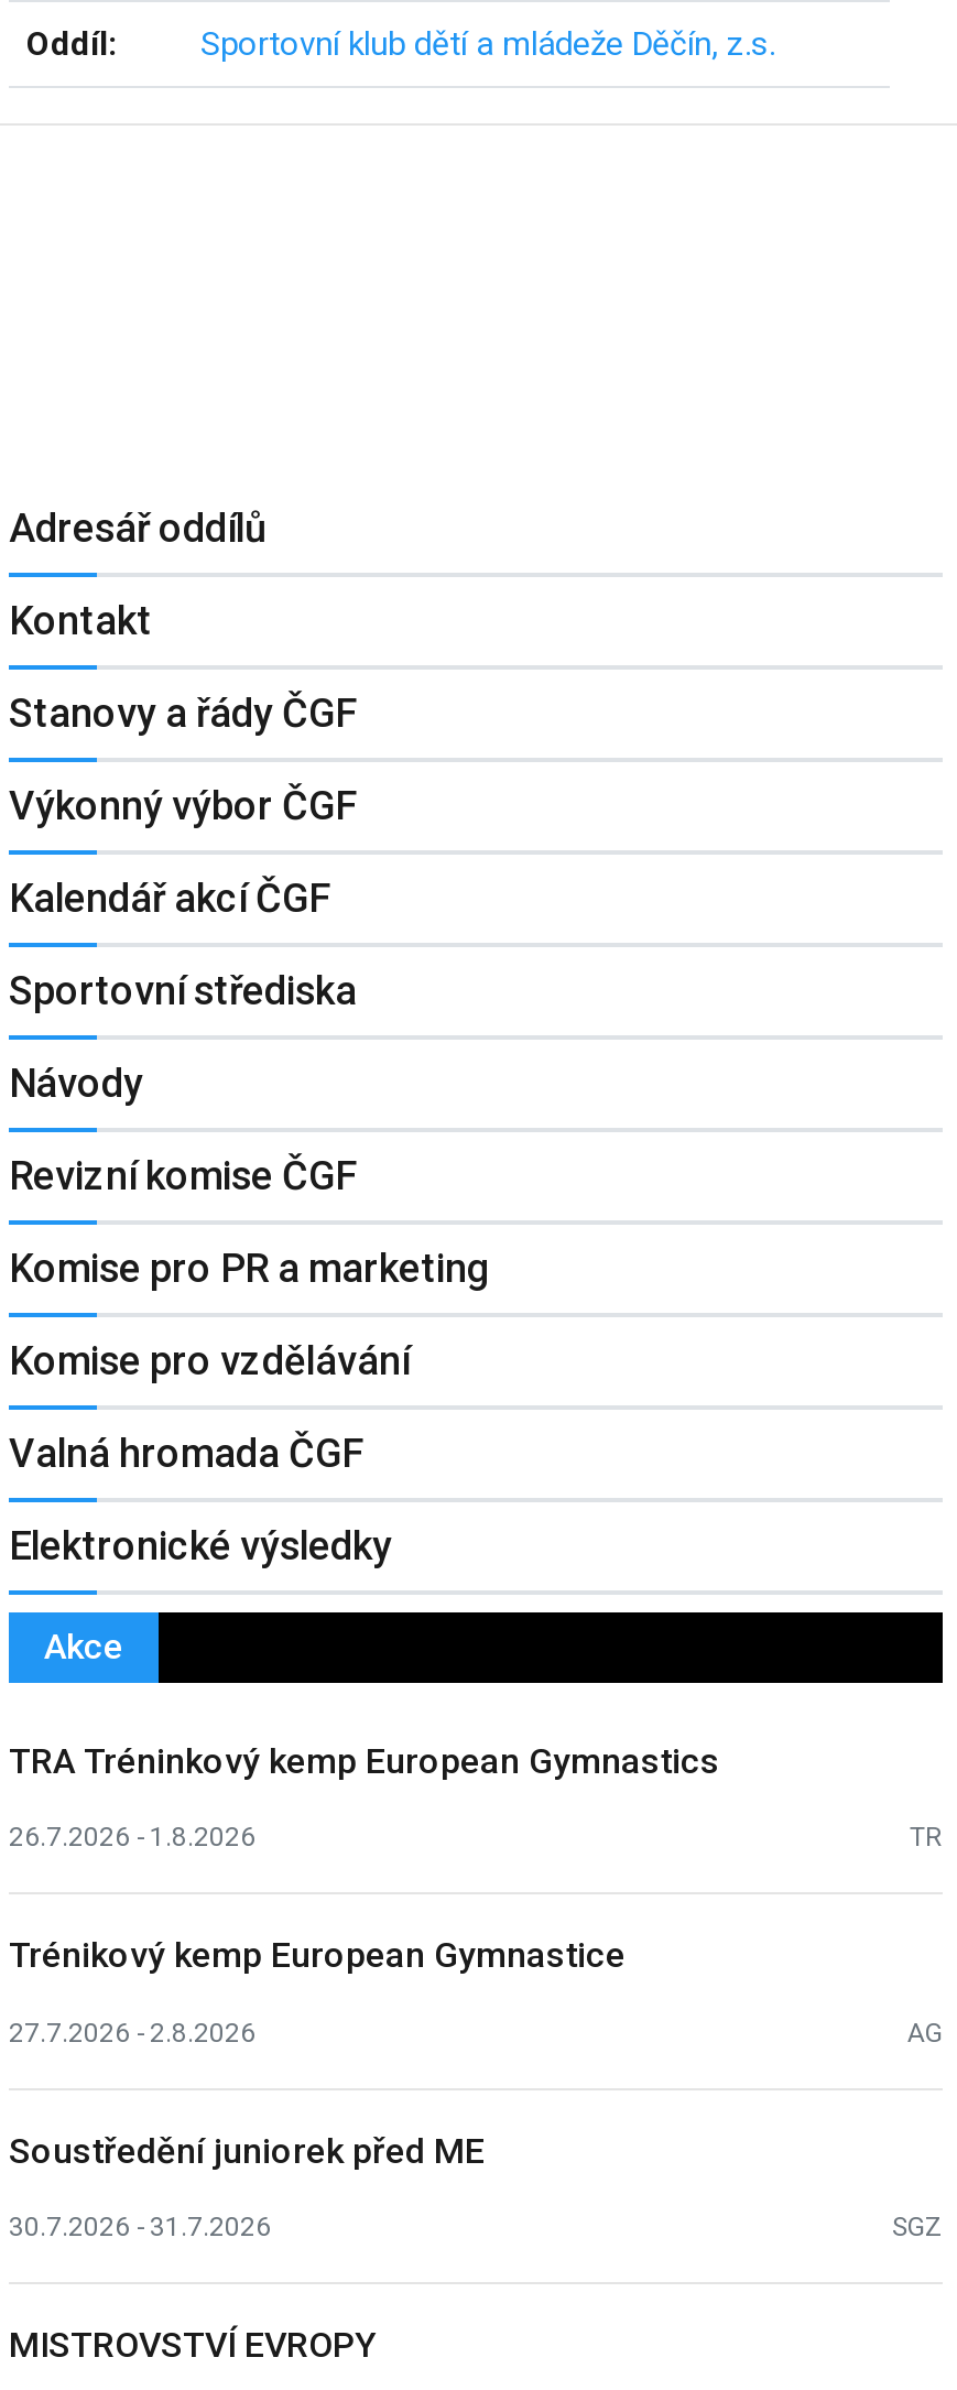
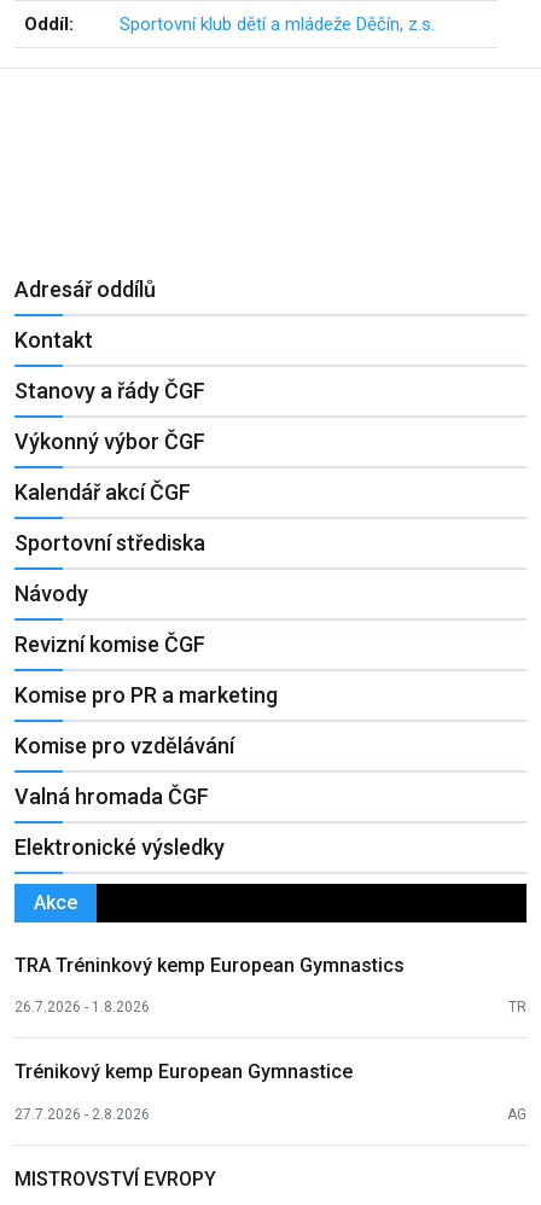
- Soustředění juniorek před ME
- 30.7.2026 - 31.7.2026
- SGZ
